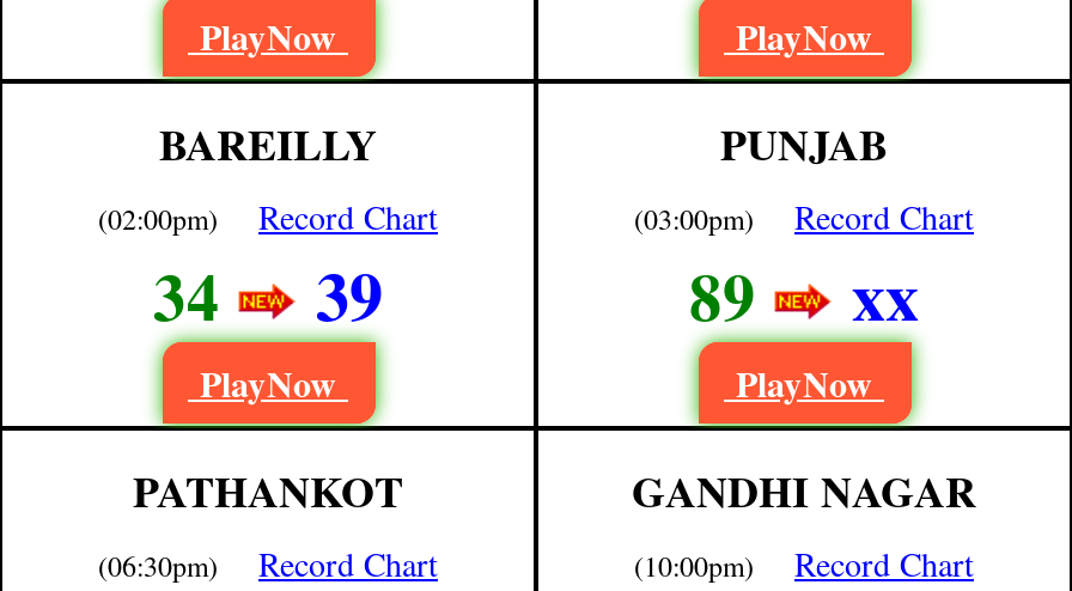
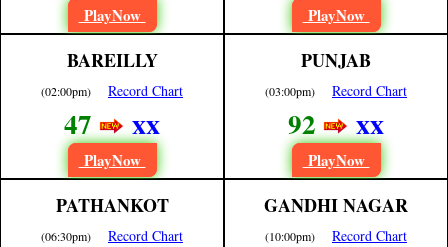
- 34
- 39
+ 47
+ xx

- 89 xx
+ 92 xx
